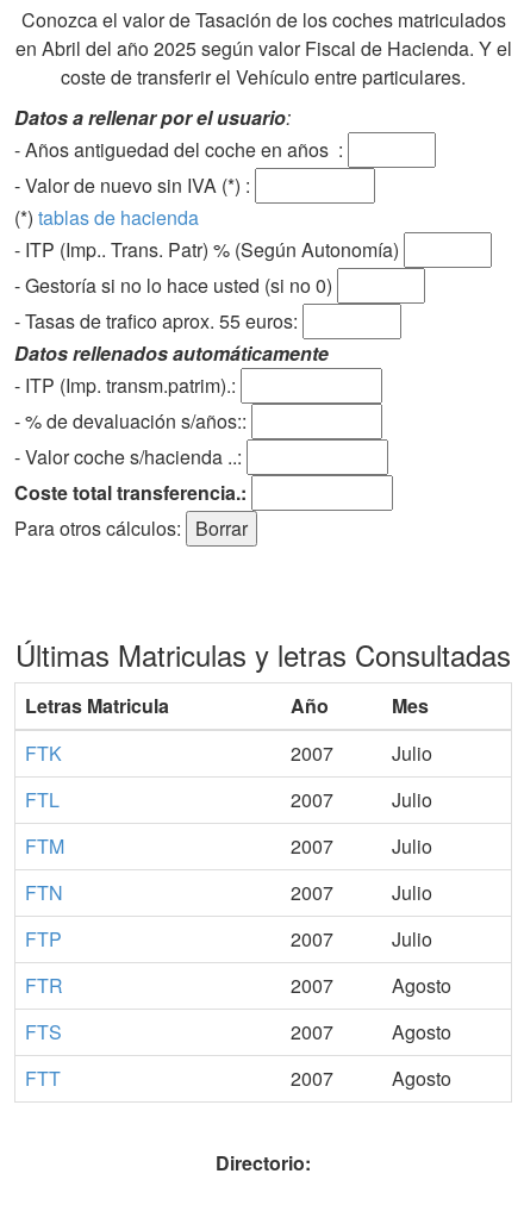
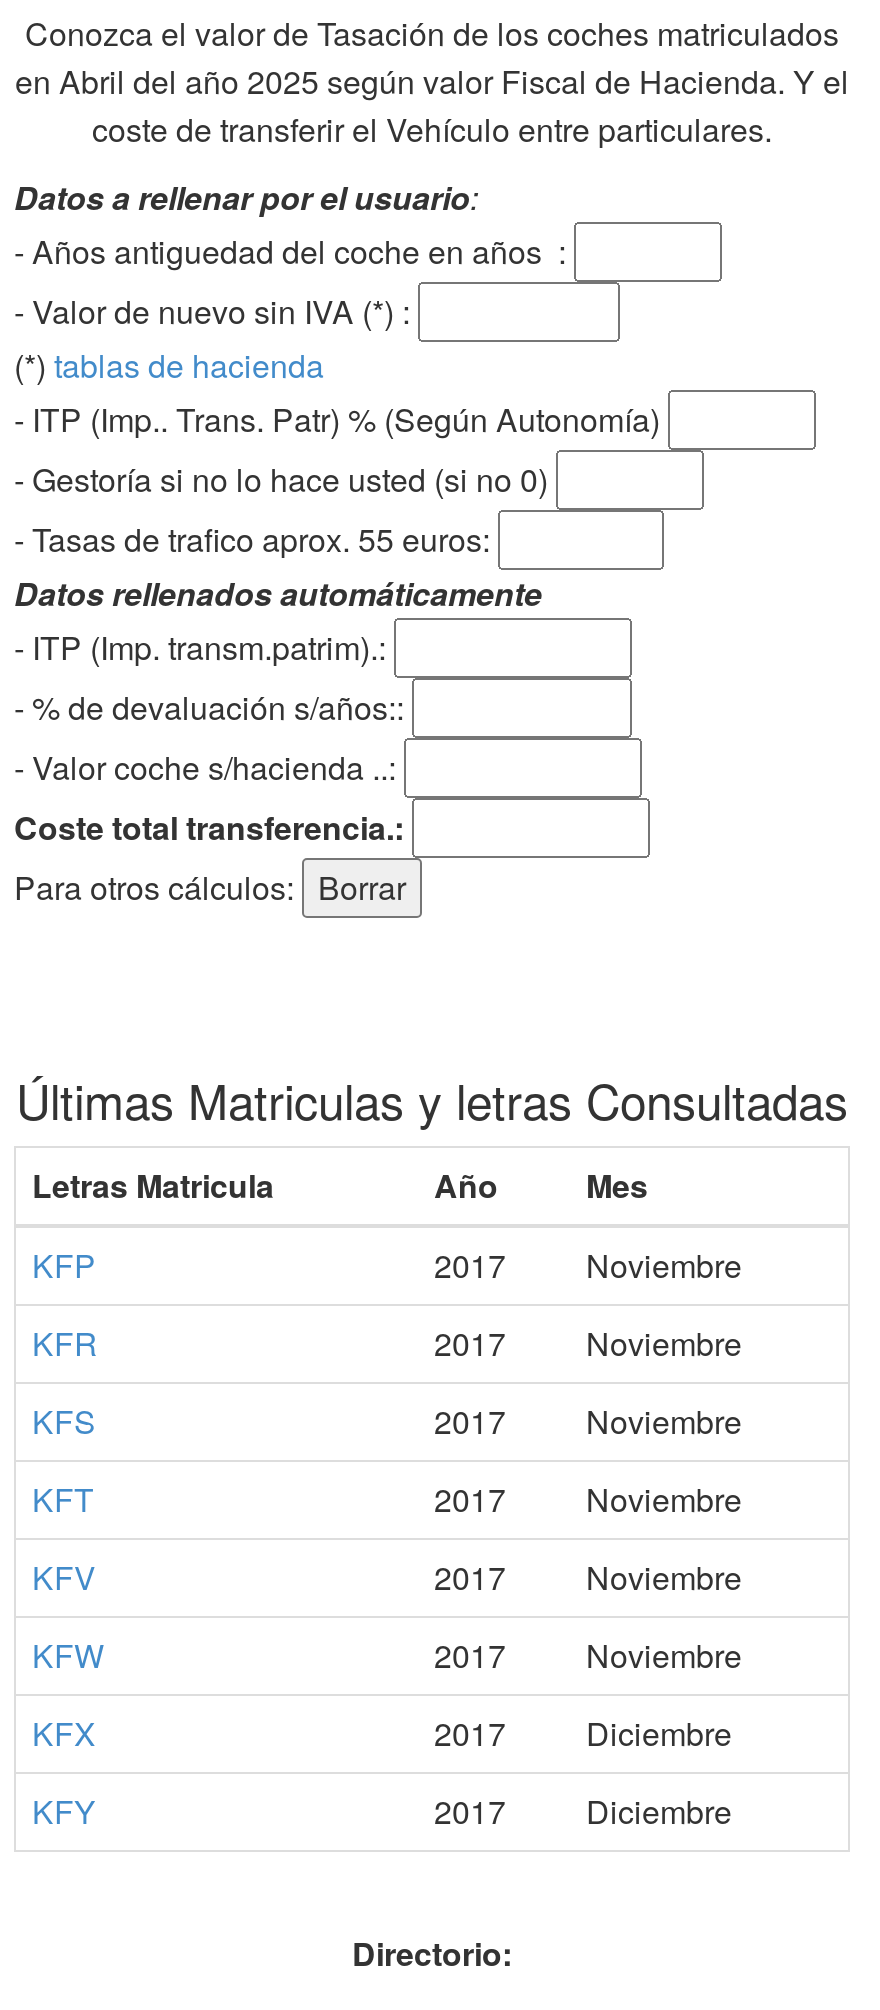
- FTK
- 2007
- Julio
+ KFP
+ 2017
+ Noviembre

- FTL
- 2007
- Julio
+ KFR
+ 2017
+ Noviembre

- FTM
- 2007
- Julio
+ KFS
+ 2017
+ Noviembre

- FTN
- 2007
- Julio
+ KFT
+ 2017
+ Noviembre

- FTP
- 2007
- Julio
+ KFV
+ 2017
+ Noviembre

- FTR
- 2007
- Agosto
+ KFW
+ 2017
+ Noviembre

- FTS
- 2007
- Agosto
+ KFX
+ 2017
+ Diciembre

- FTT
- 2007
- Agosto
+ KFY
+ 2017
+ Diciembre
